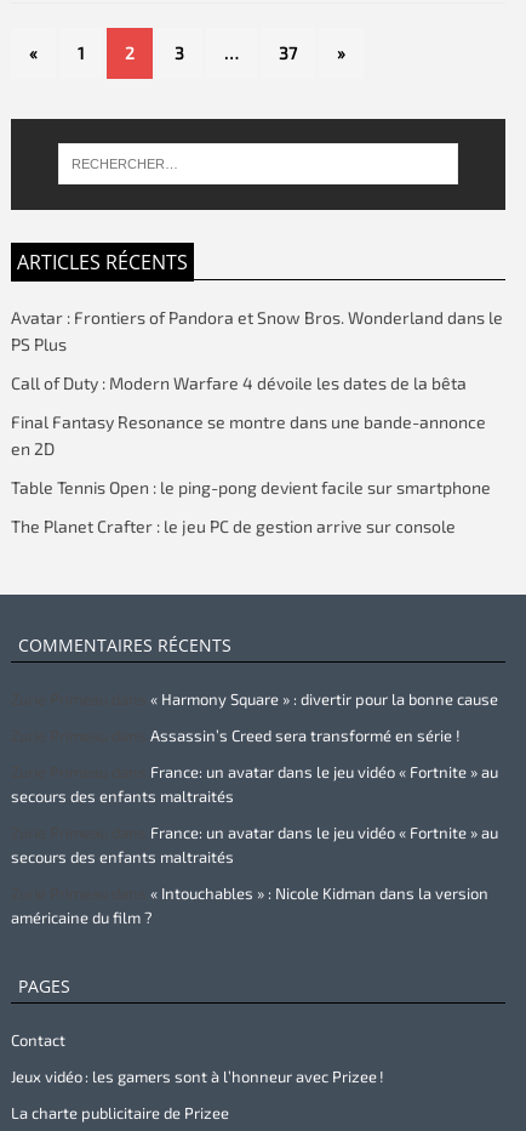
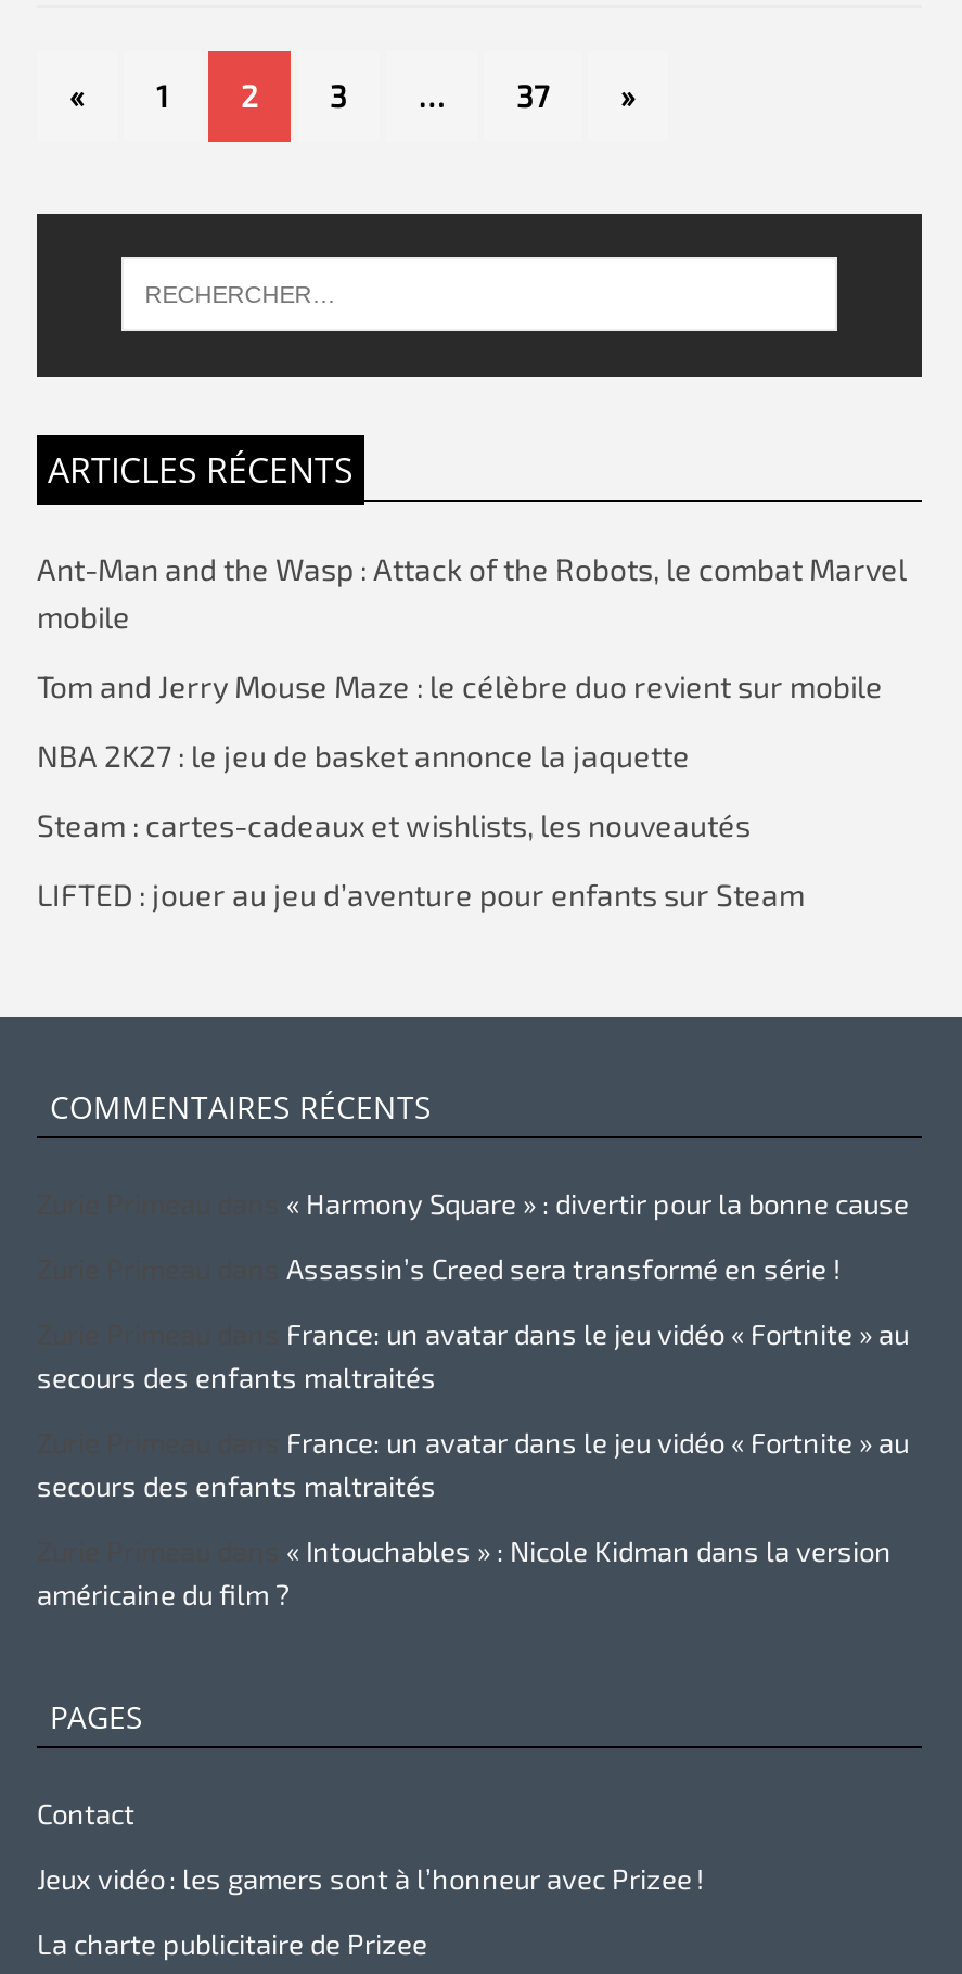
- Avatar : Frontiers of Pandora et Snow Bros. Wonderland dans le
- PS Plus
+ Ant-Man and the Wasp : Attack of the Robots, le combat Marvel
+ mobile

- Call of Duty : Modern Warfare 4 dévoile les dates de la bêta
+ Tom and Jerry Mouse Maze : le célèbre duo revient sur mobile

- Final Fantasy Resonance se montre dans une bande-annonce
- en 2D
+ NBA 2K27 : le jeu de basket annonce la jaquette

- Table Tennis Open : le ping-pong devient facile sur smartphone
+ Steam : cartes-cadeaux et wishlists, les nouveautés

- The Planet Crafter : le jeu PC de gestion arrive sur console
+ LIFTED : jouer au jeu d’aventure pour enfants sur Steam
